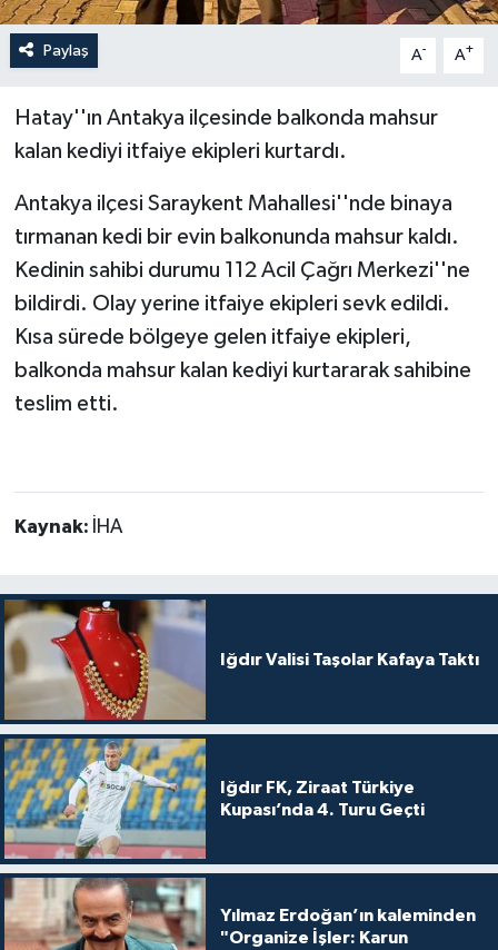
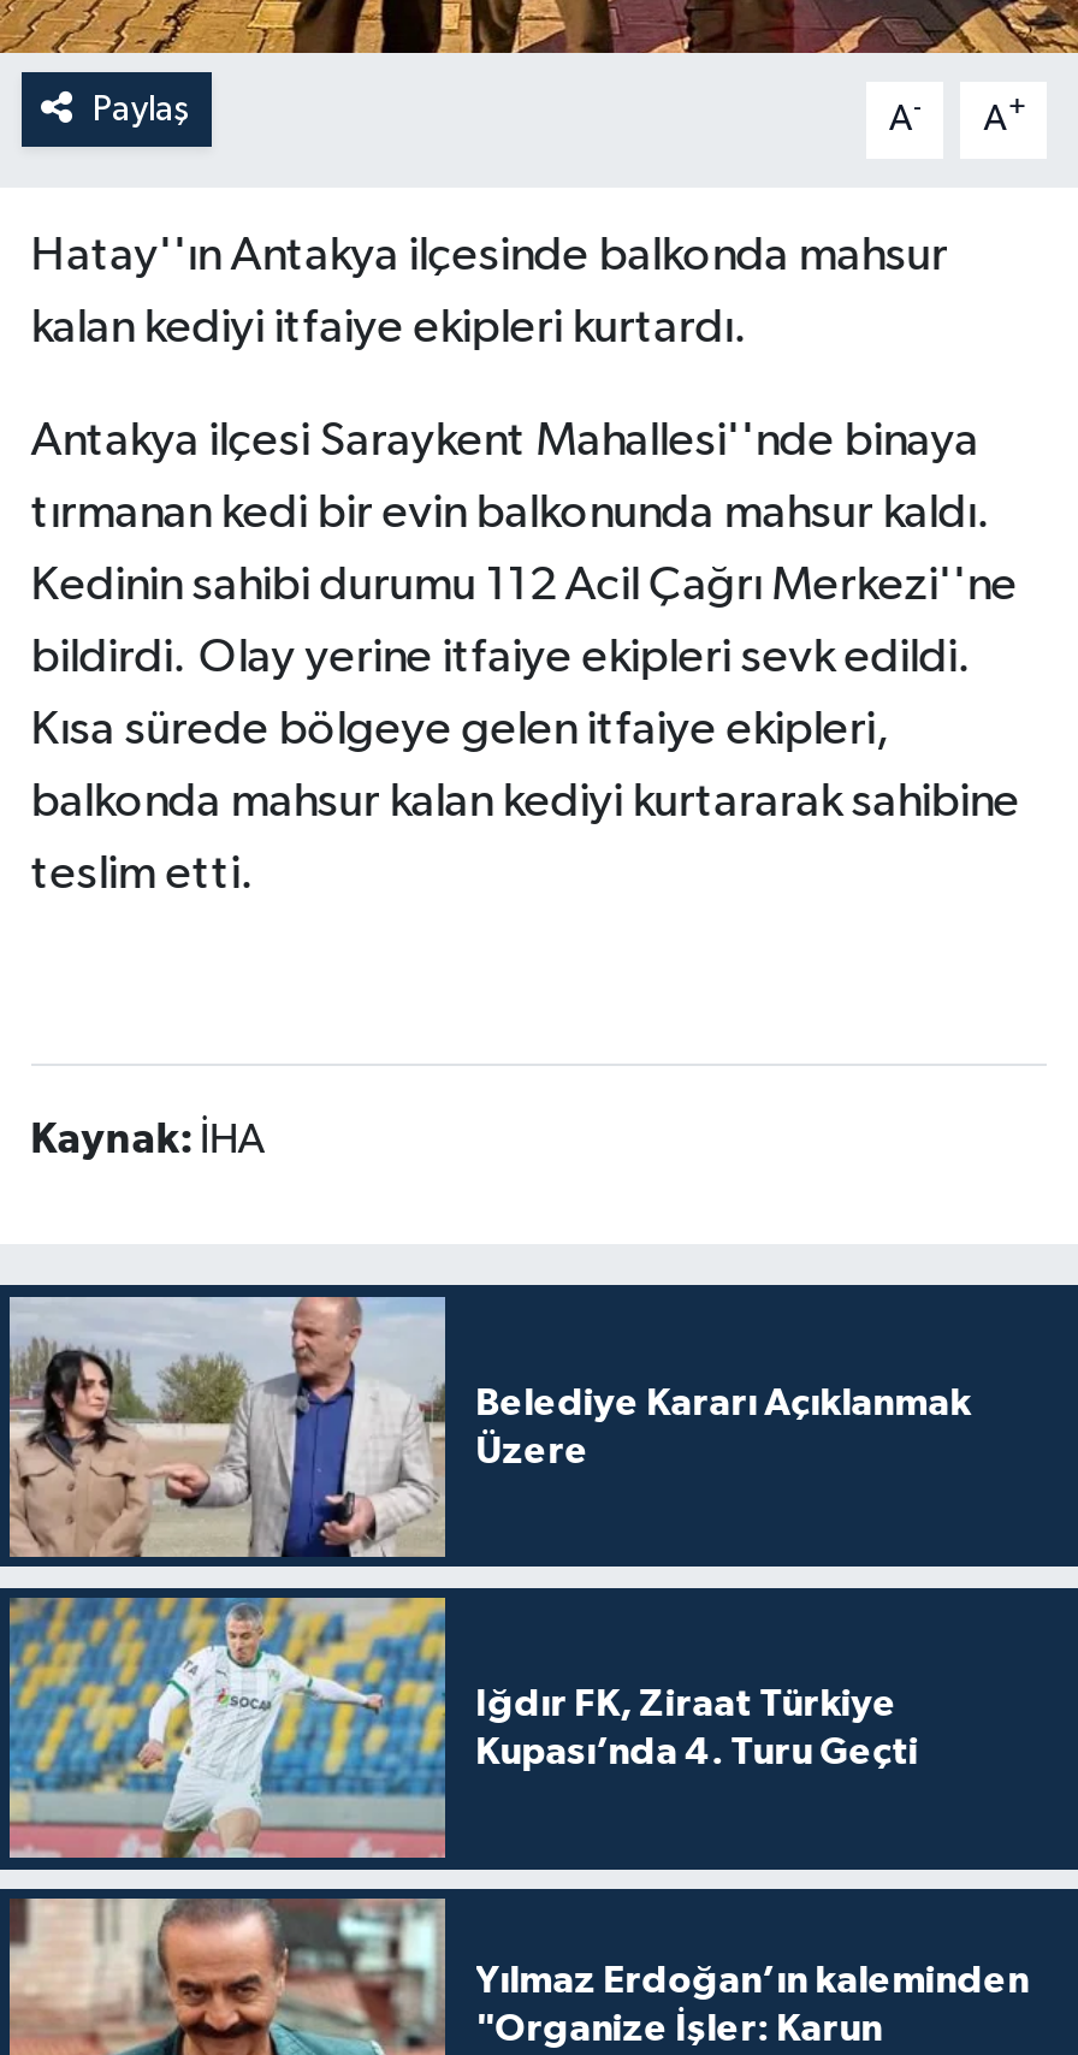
- [image]
- Iğdır Valisi Taşolar Kafaya Taktı
+ [image]
+ Belediye Kararı Açıklanmak
+ Üzere
